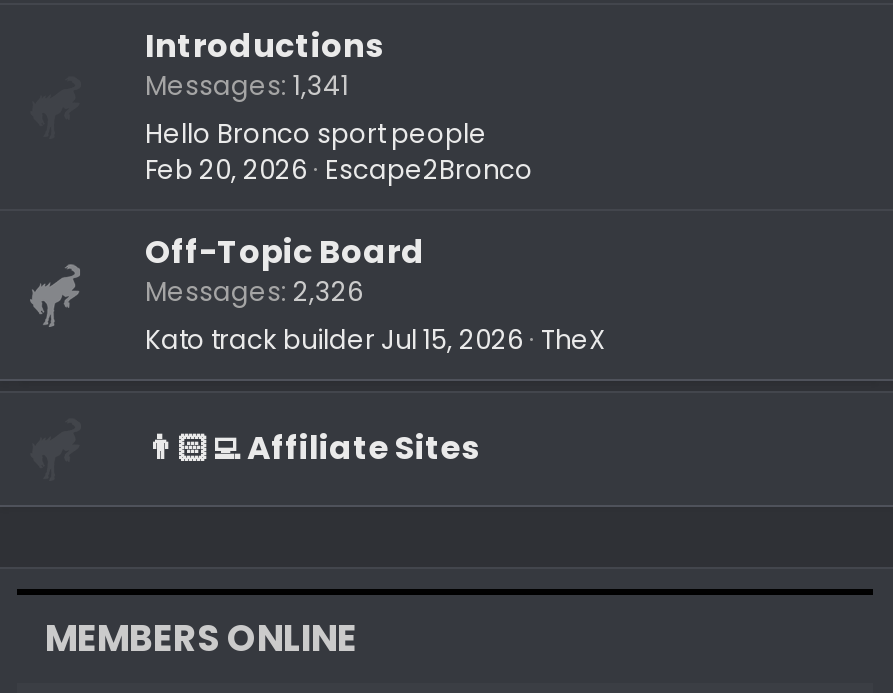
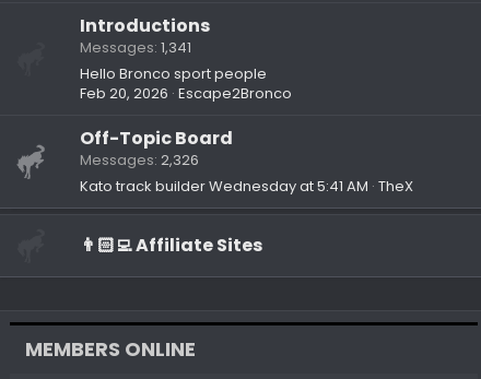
- Kato track builder Jul 15, 2026 TheX
+ Kato track builder Wednesday at 5:41 AM TheX
